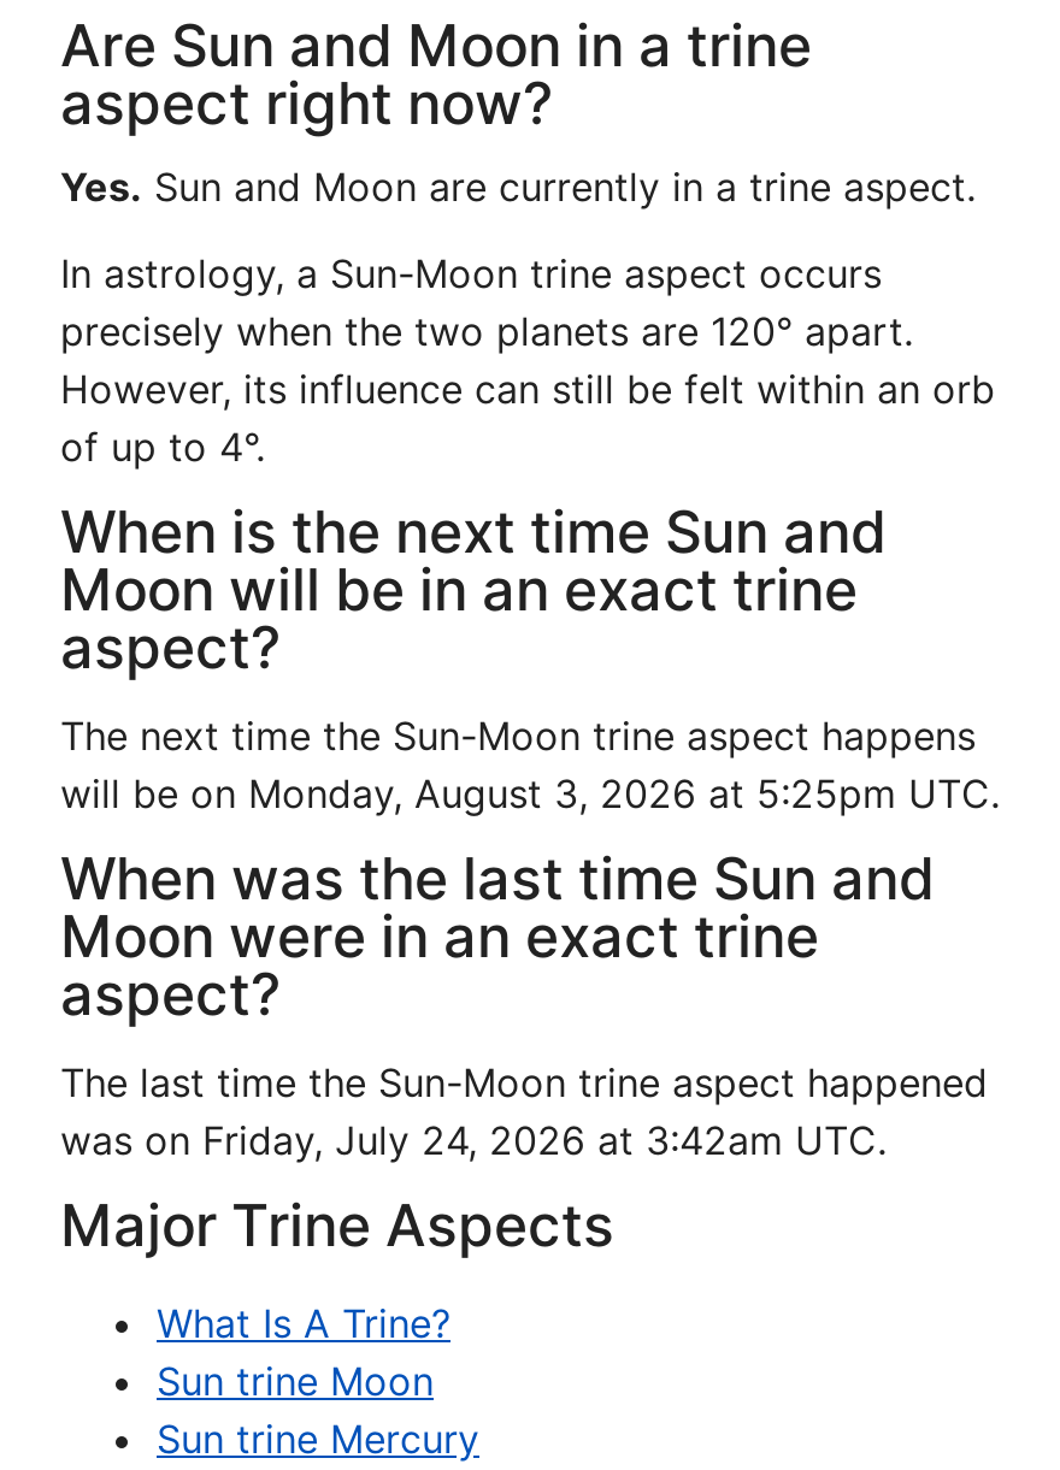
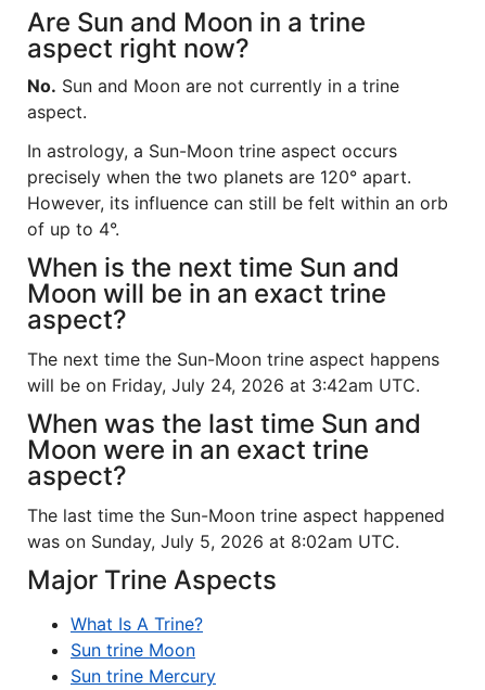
- Yes. Sun and Moon are currently in a trine aspect.
+ No. Sun and Moon are not currently in a trine
+ aspect.

- will be on Monday, August 3, 2026 at 5:25pm UTC.
+ will be on Friday, July 24, 2026 at 3:42am UTC.

- was on Friday, July 24, 2026 at 3:42am UTC.
+ was on Sunday, July 5, 2026 at 8:02am UTC.
